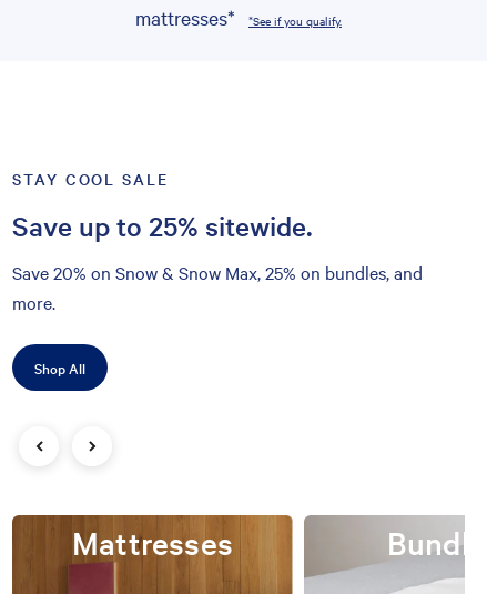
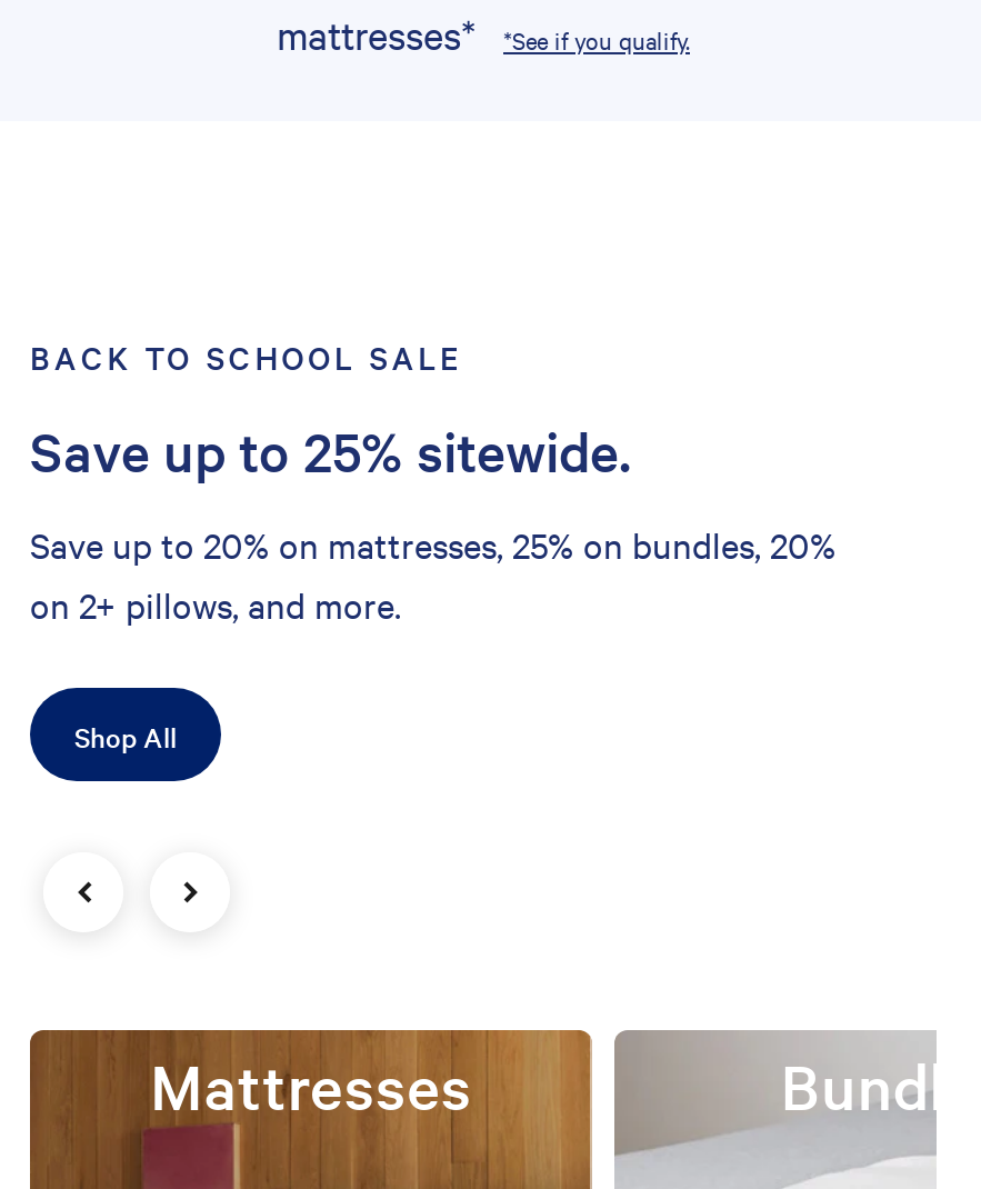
- STAY COOL SALE
+ BACK TO SCHOOL SALE

- Save 20% on Snow & Snow Max, 25% on bundles, and
- more.
+ Save up to 20% on mattresses, 25% on bundles, 20%
+ on 2+ pillows, and more.
